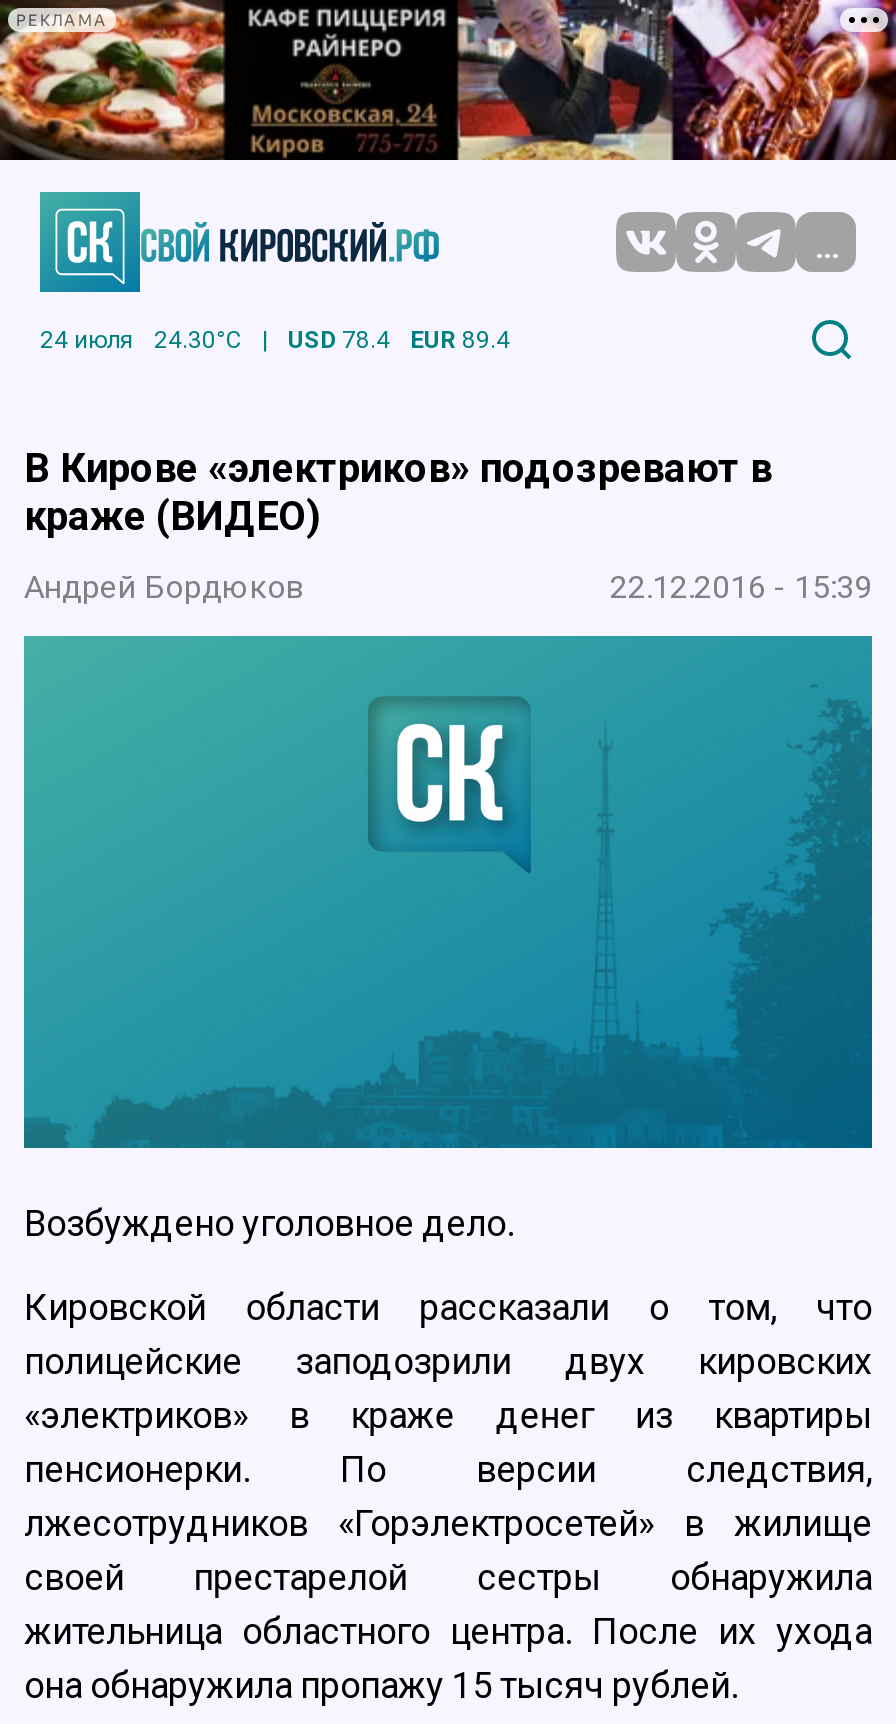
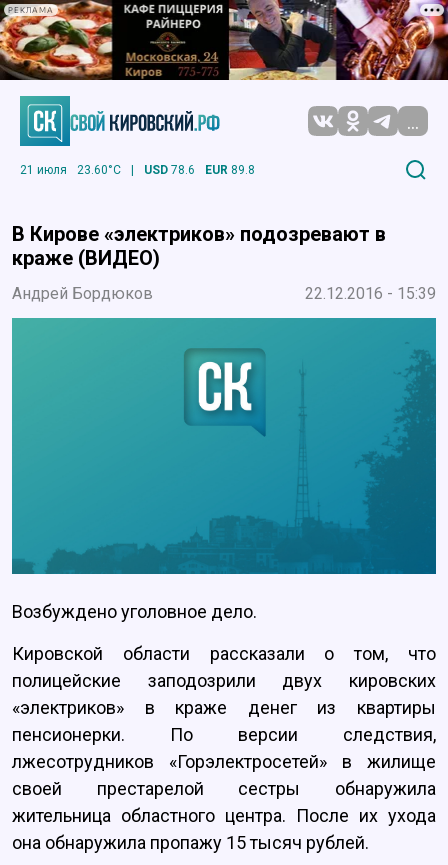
- 24 июля
- 24.30°C
+ 21 июля
+ 23.60°C

- USD 78.4
+ USD 78.6

- EUR 89.4
+ EUR 89.8
